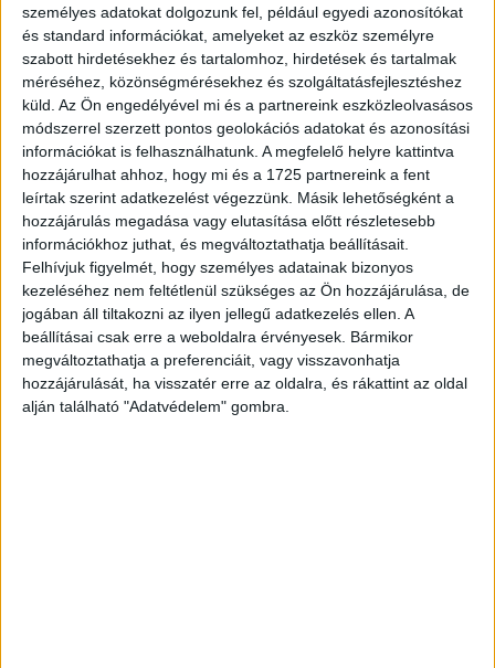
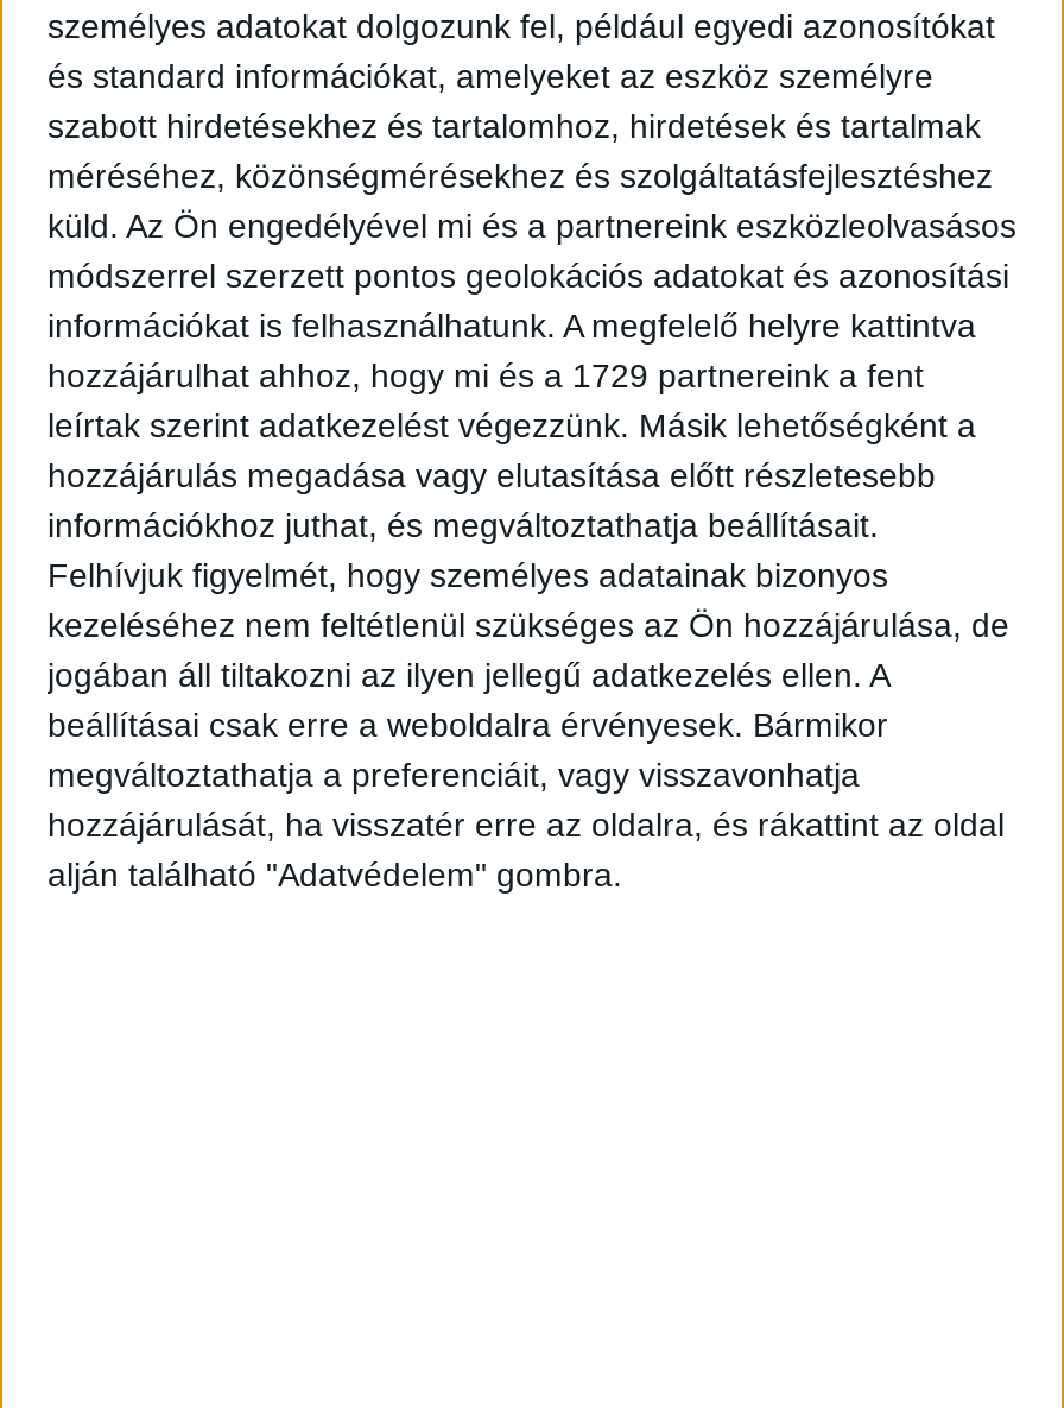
- hozzájárulhat ahhoz, hogy mi és a 1725 partnereink a fent
+ hozzájárulhat ahhoz, hogy mi és a 1729 partnereink a fent
